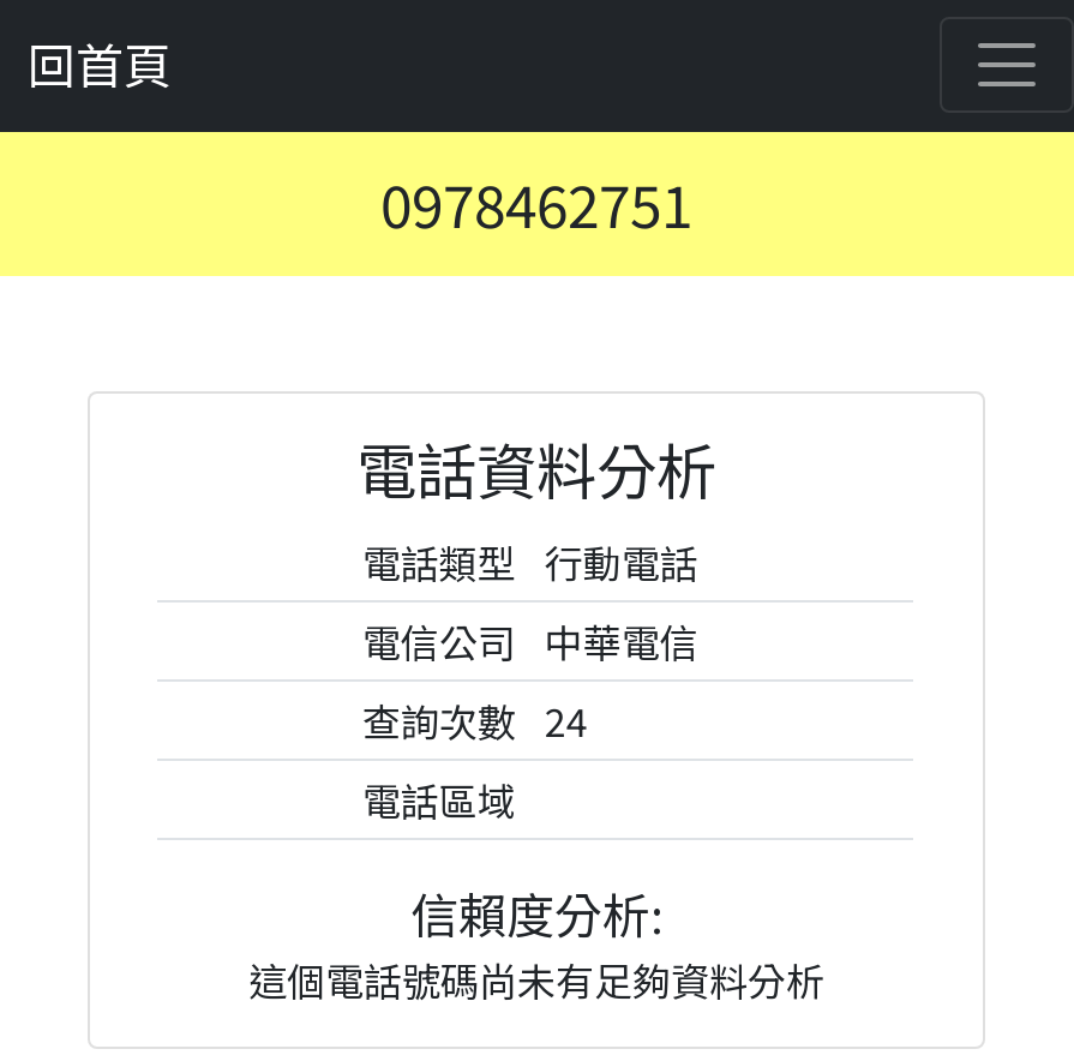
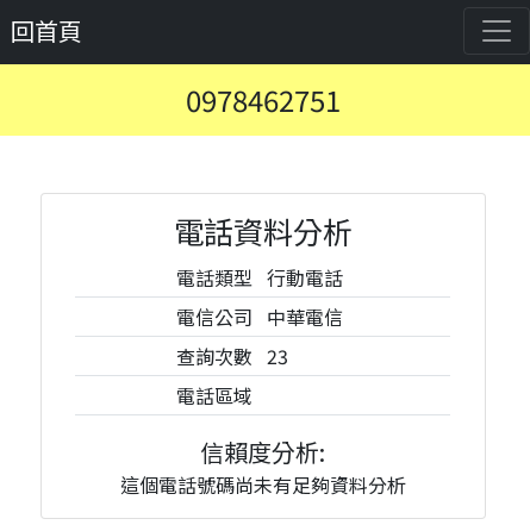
- 查詢次數 24
+ 查詢次數 23
